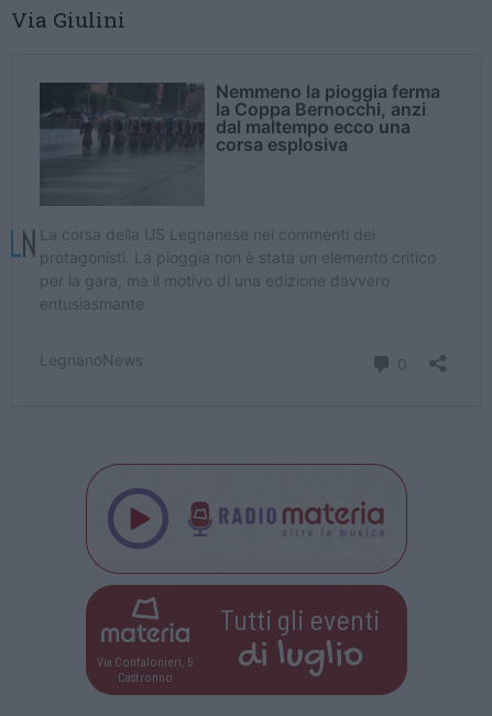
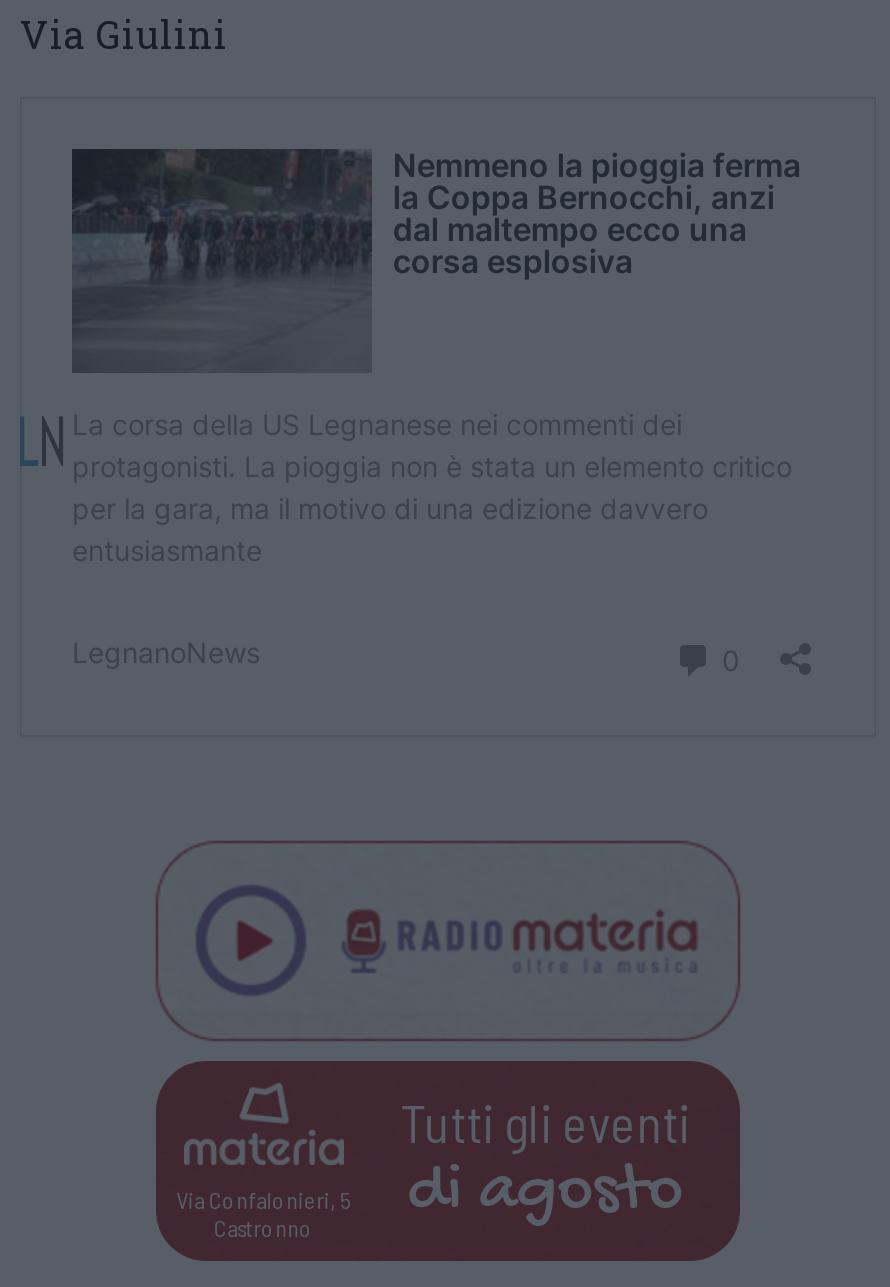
- di luglio
+ di agosto
